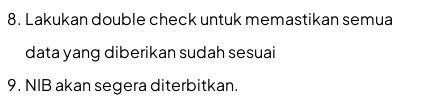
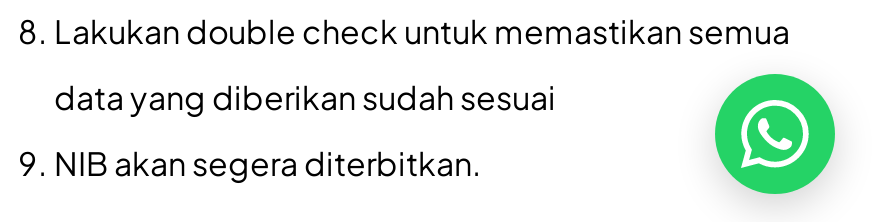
+ [image]
